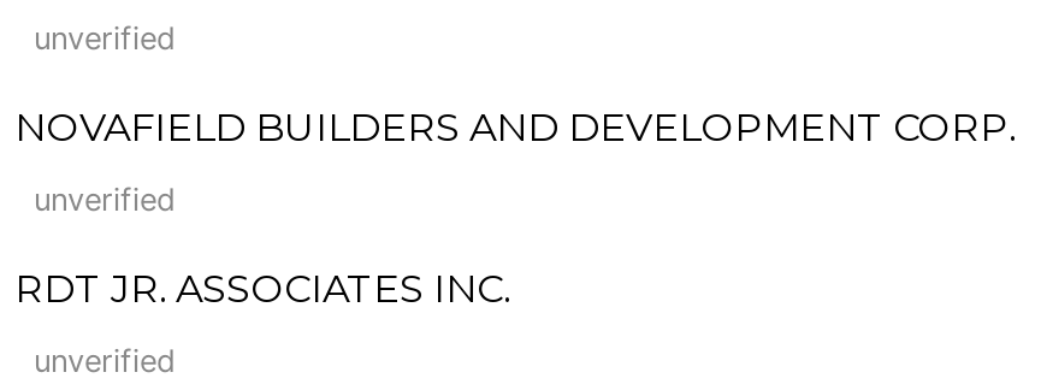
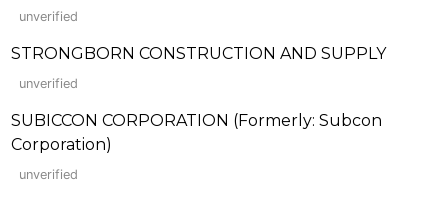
- NOVAFIELD BUILDERS AND DEVELOPMENT CORP.
+ STRONGBORN CONSTRUCTION AND SUPPLY

- RDT JR. ASSOCIATES INC.
+ SUBICCON CORPORATION (Formerly: Subcon
+ Corporation)
